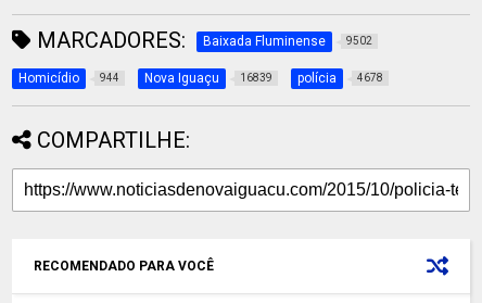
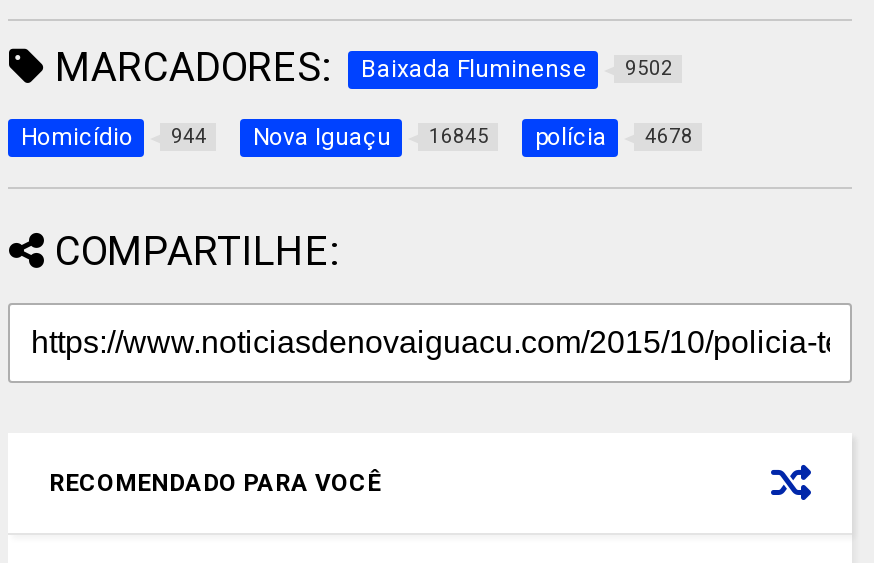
- Nova Iguaçu 16839
+ Nova Iguaçu 16845
